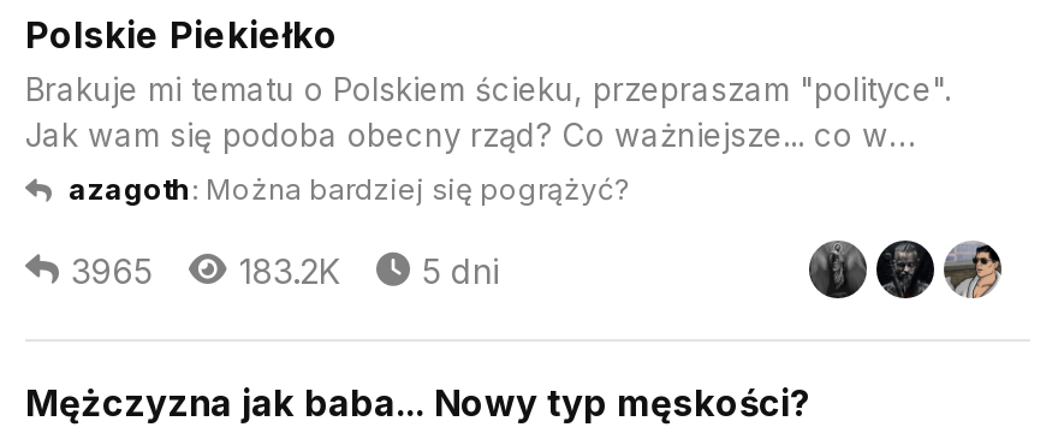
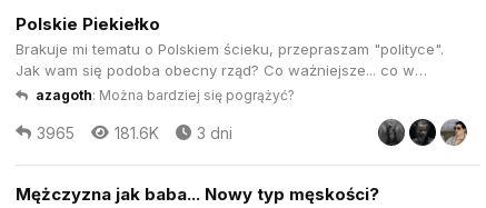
- 183.2K
- 5 dni
+ 181.6K
+ 3 dni
